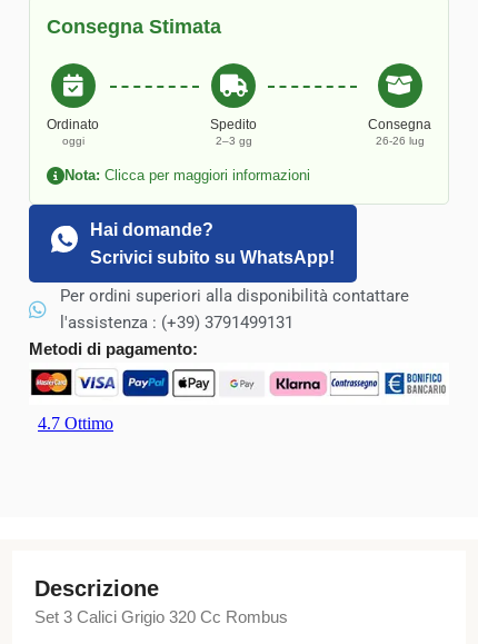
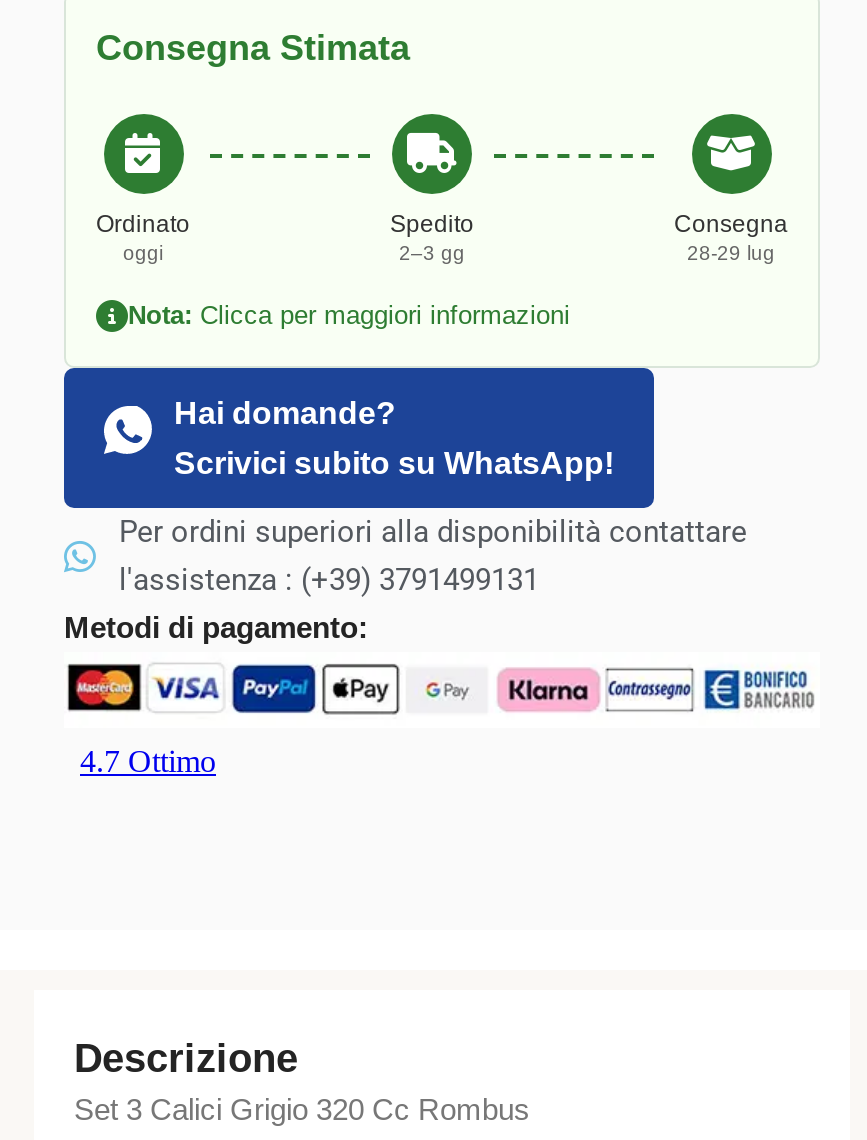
- 26-26 lug
+ 28-29 lug
